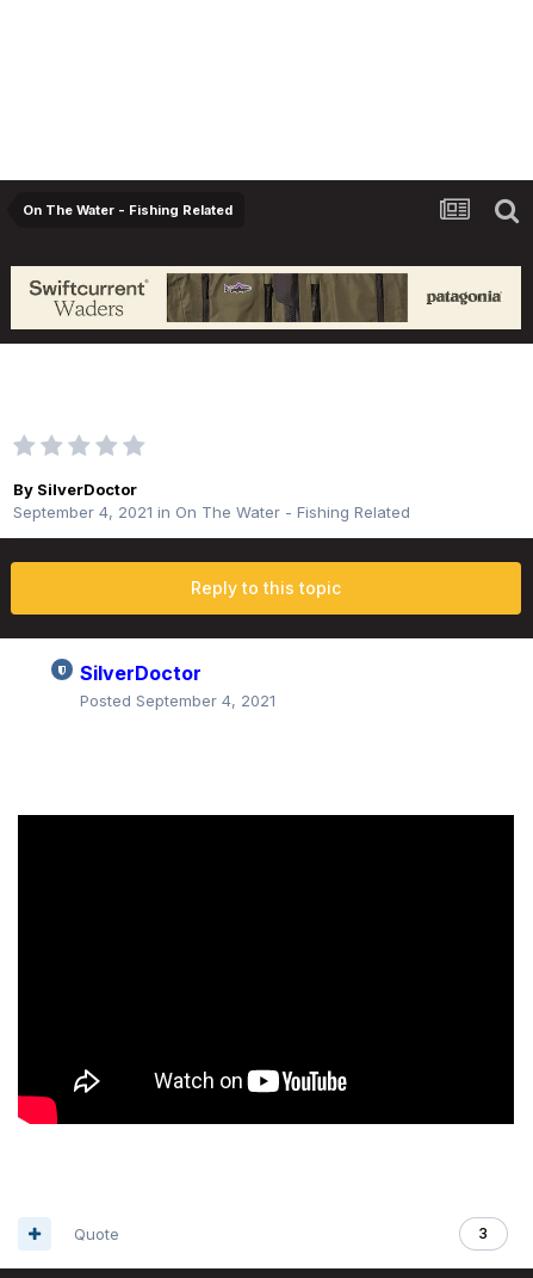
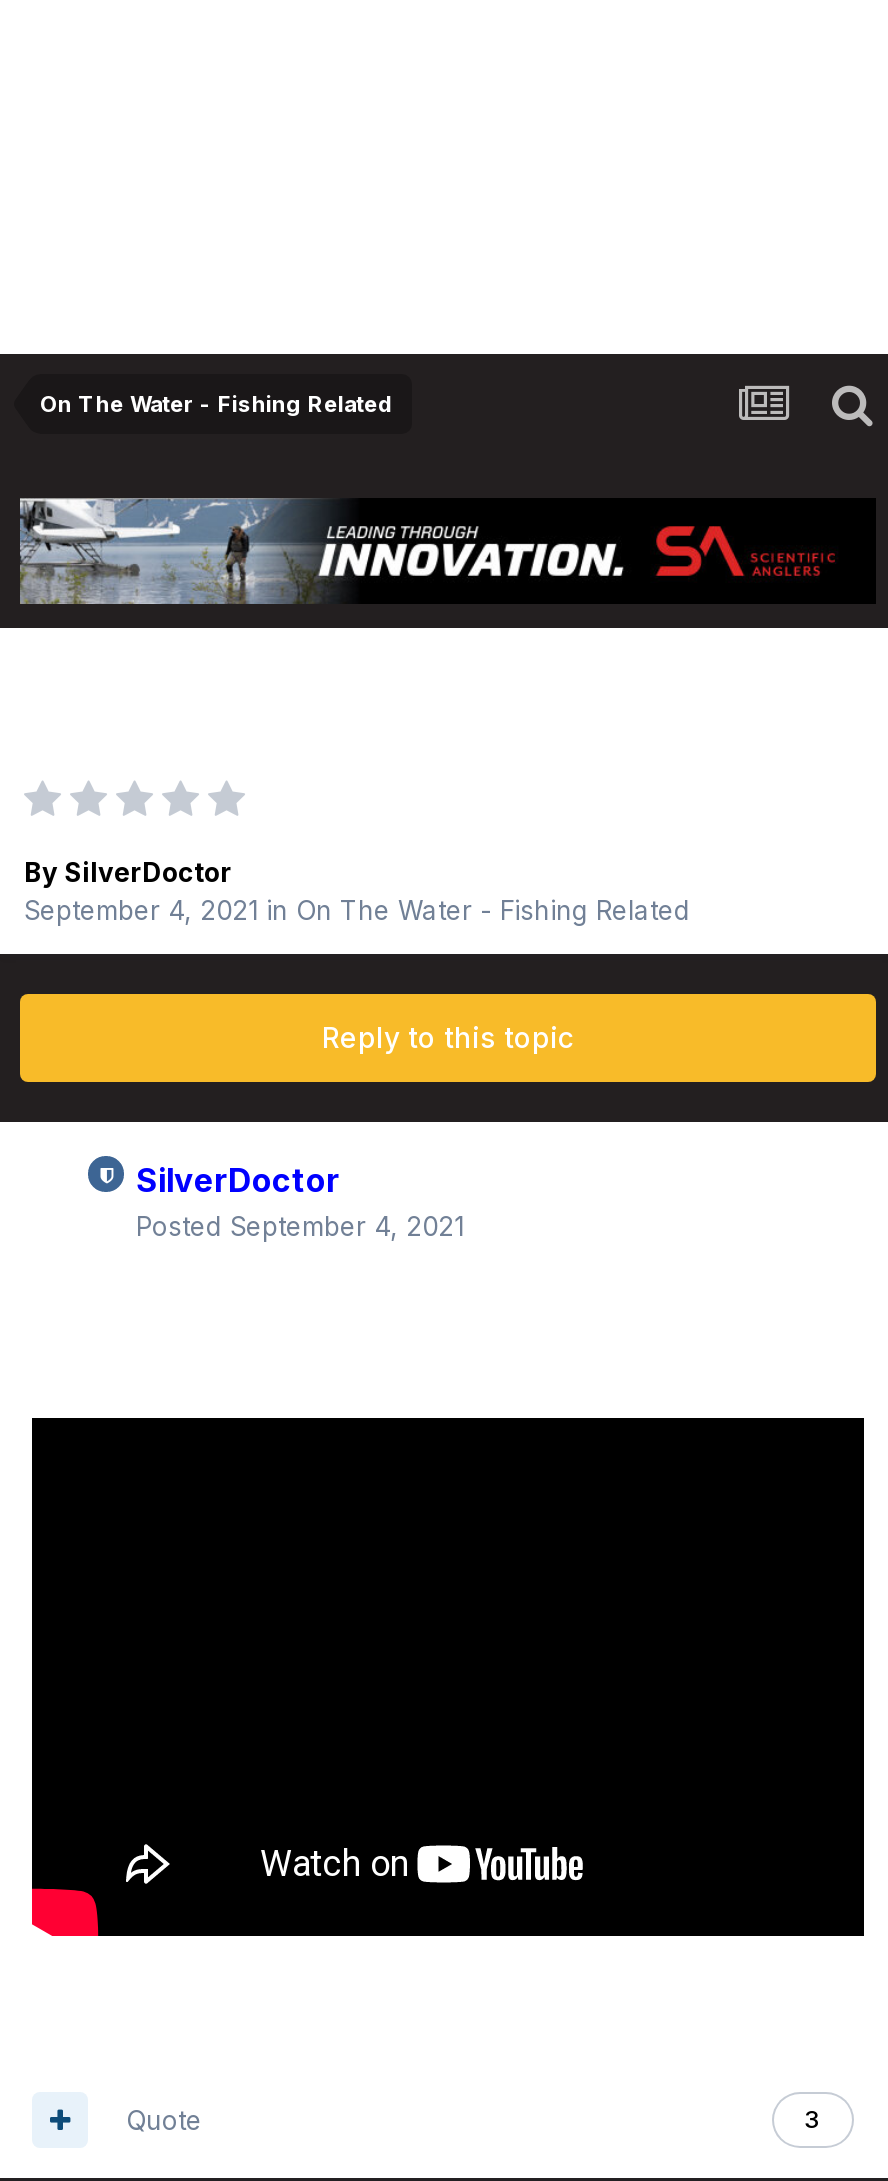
- [image]
+ [image]
